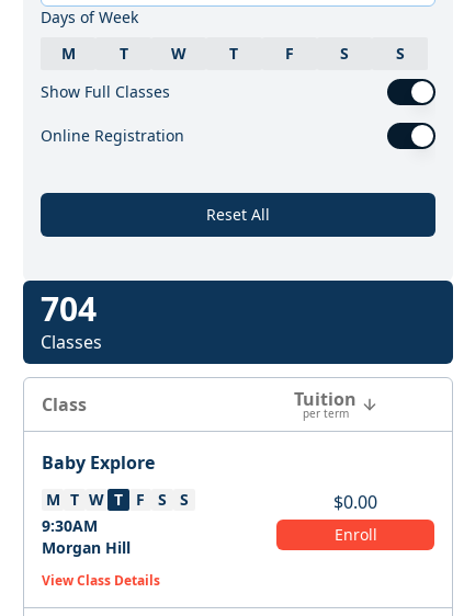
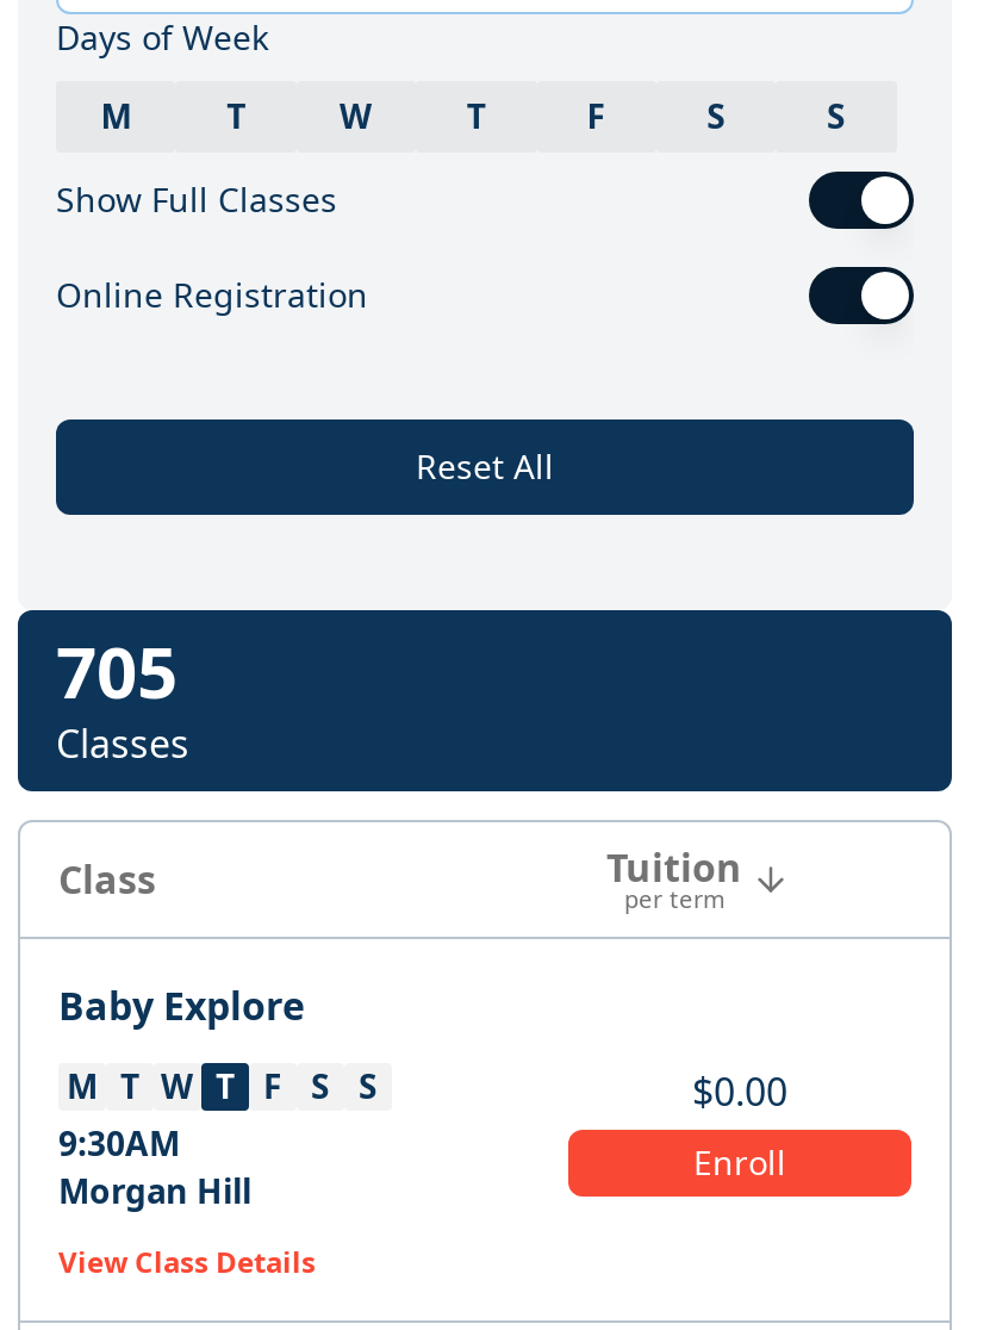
- 704
+ 705
